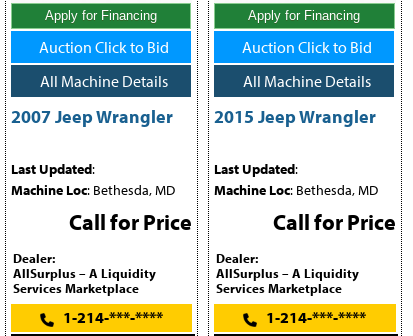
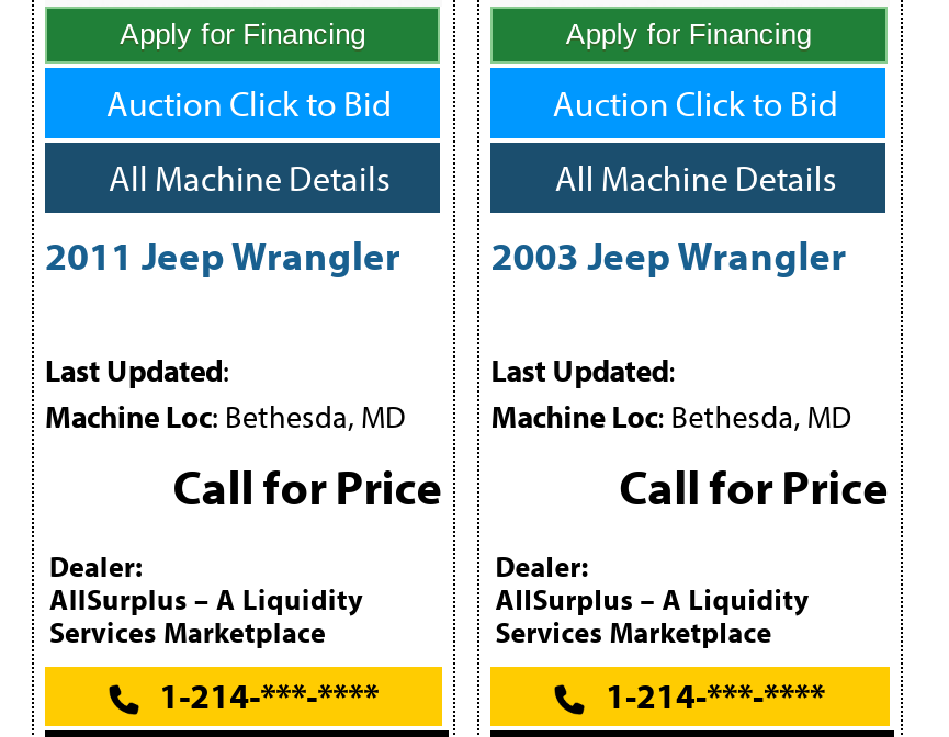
- 2007 Jeep Wrangler
+ 2011 Jeep Wrangler

- 2015 Jeep Wrangler
+ 2003 Jeep Wrangler
